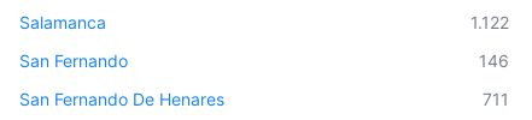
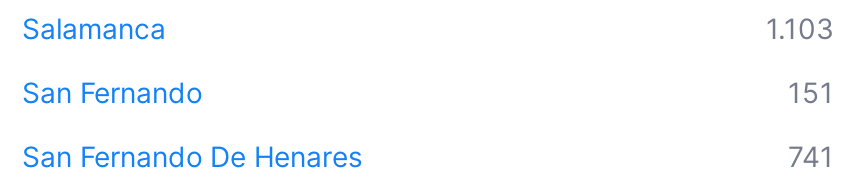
- 1.122
+ 1.103

- 146
+ 151

- 711
+ 741
